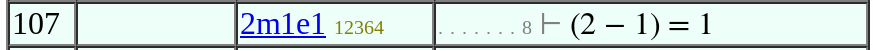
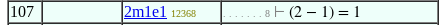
- 2m1e1 12364
+ 2m1e1 12368
